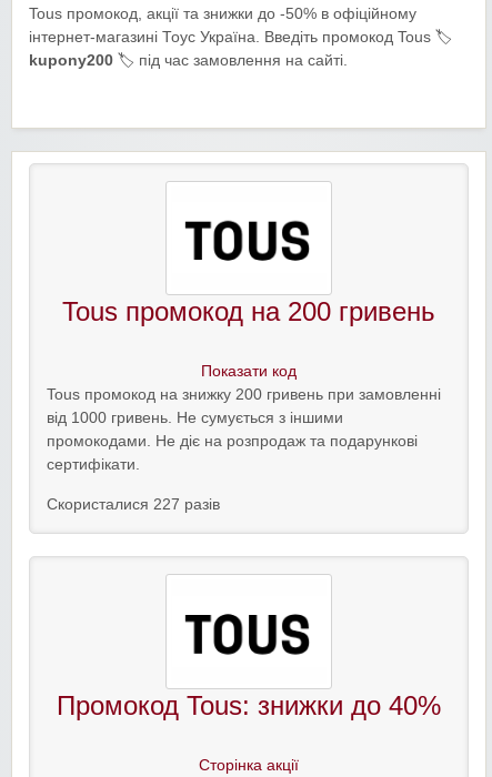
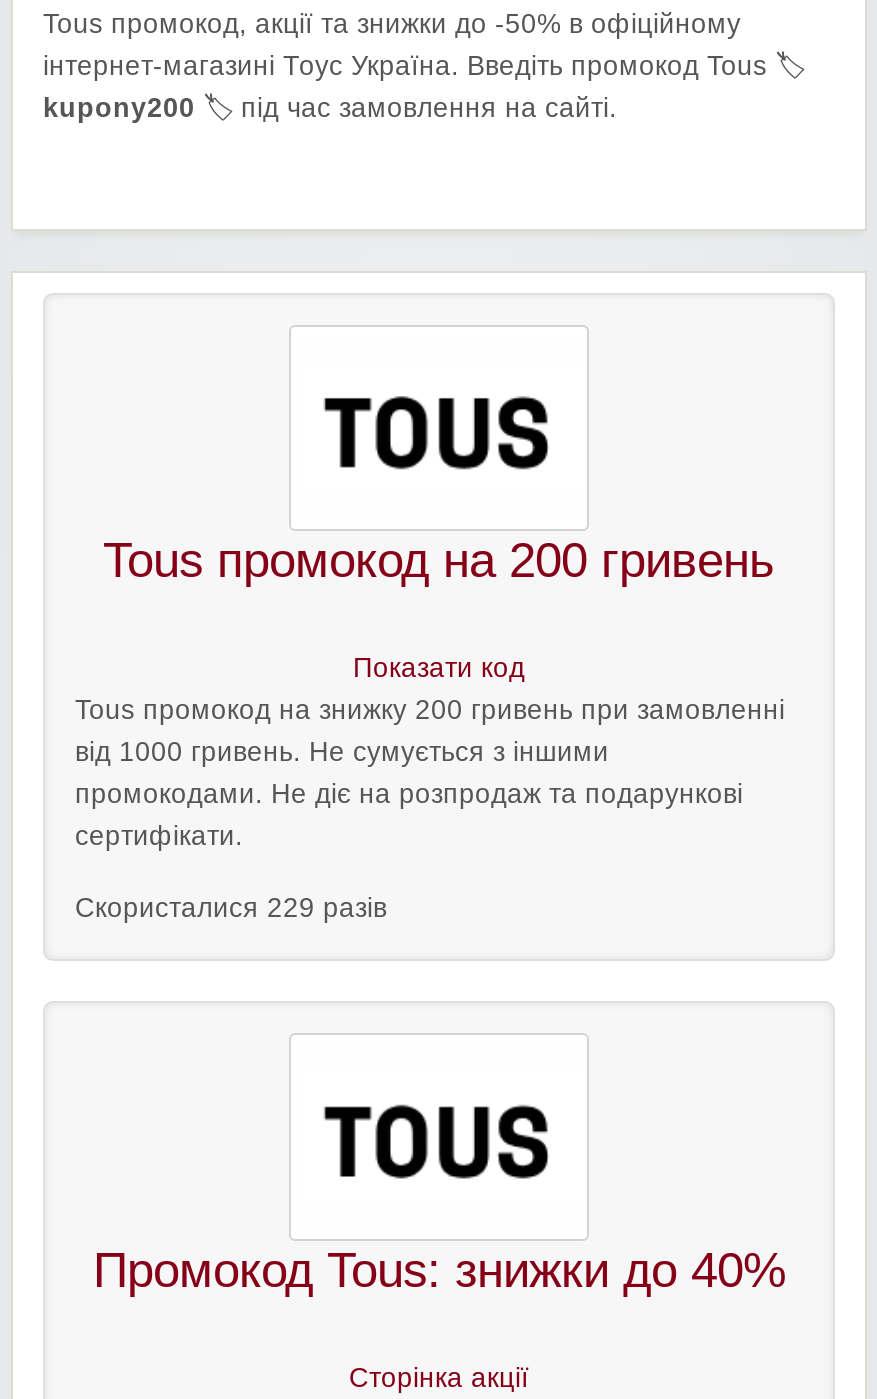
- Скористалися 227 разів
+ Скористалися 229 разів
